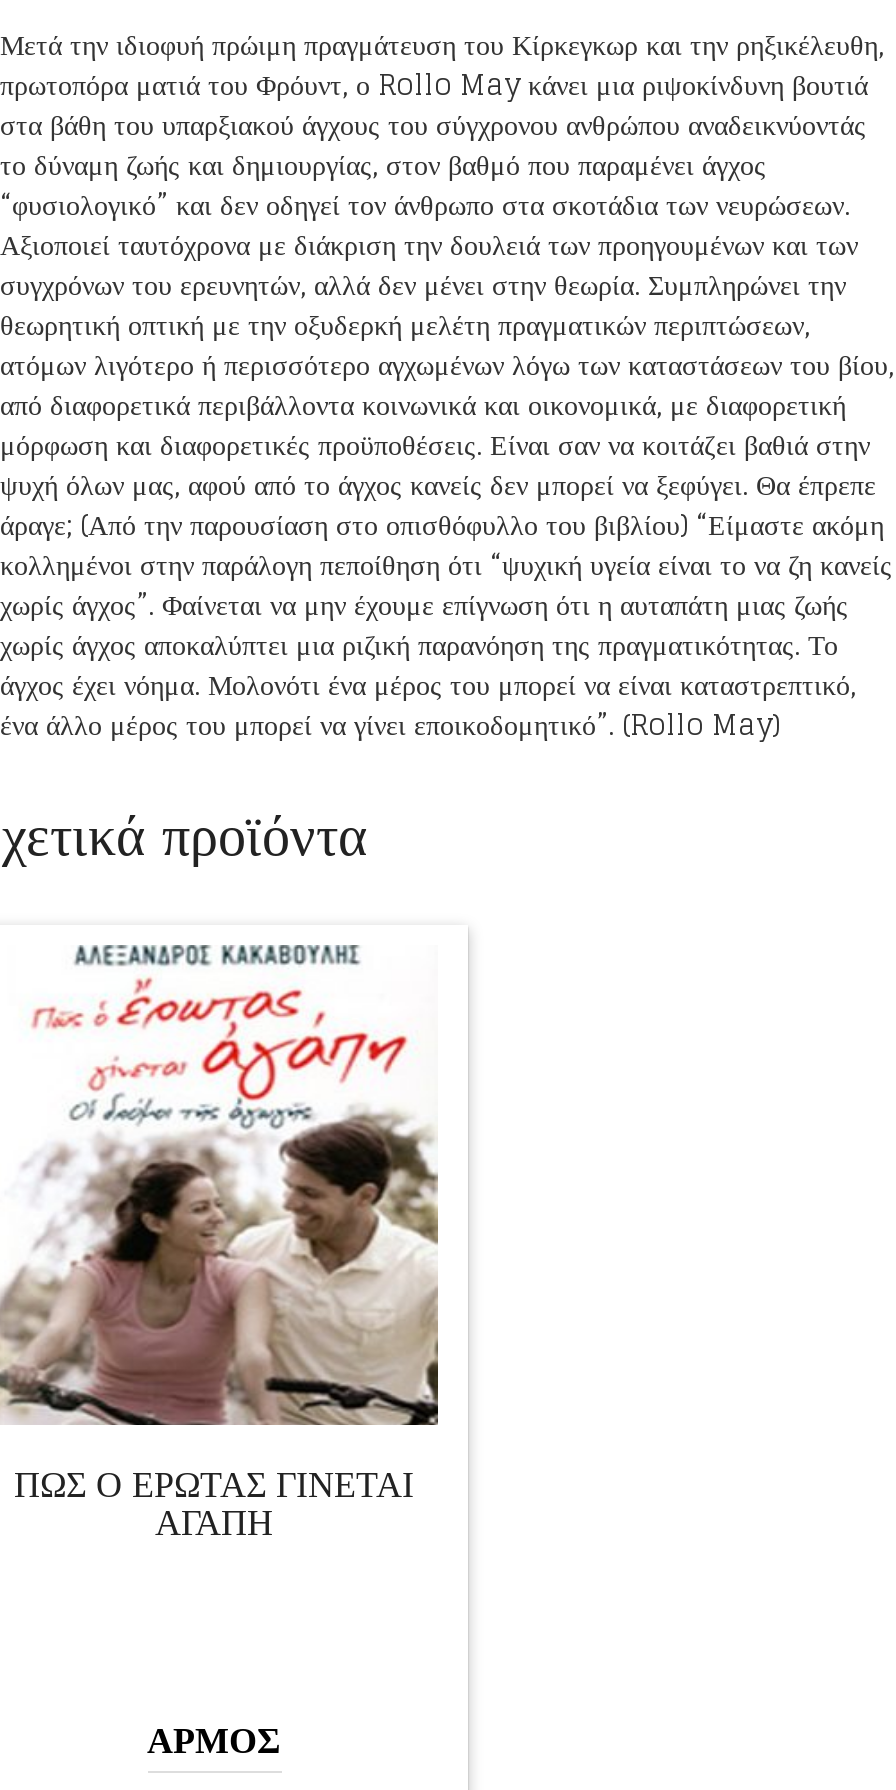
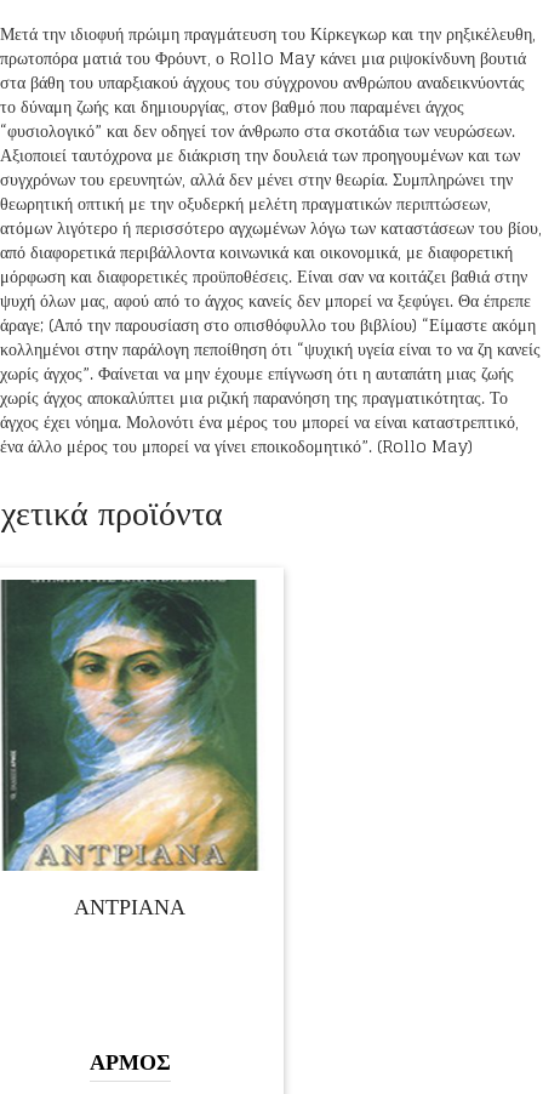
- [image]
- ΠΩΣ Ο ΕΡΩΤΑΣ ΓΙΝΕΤΑΙ
- ΑΓΑΠΗ
+ [image]
+ ΑΝΤΡΙΑΝΑ
